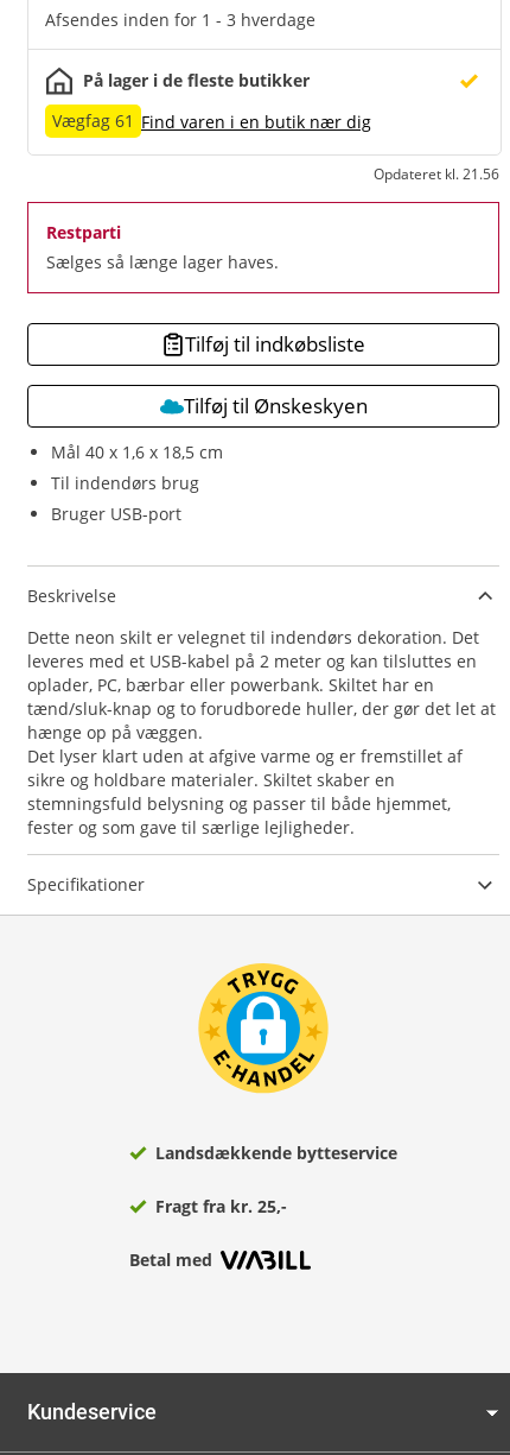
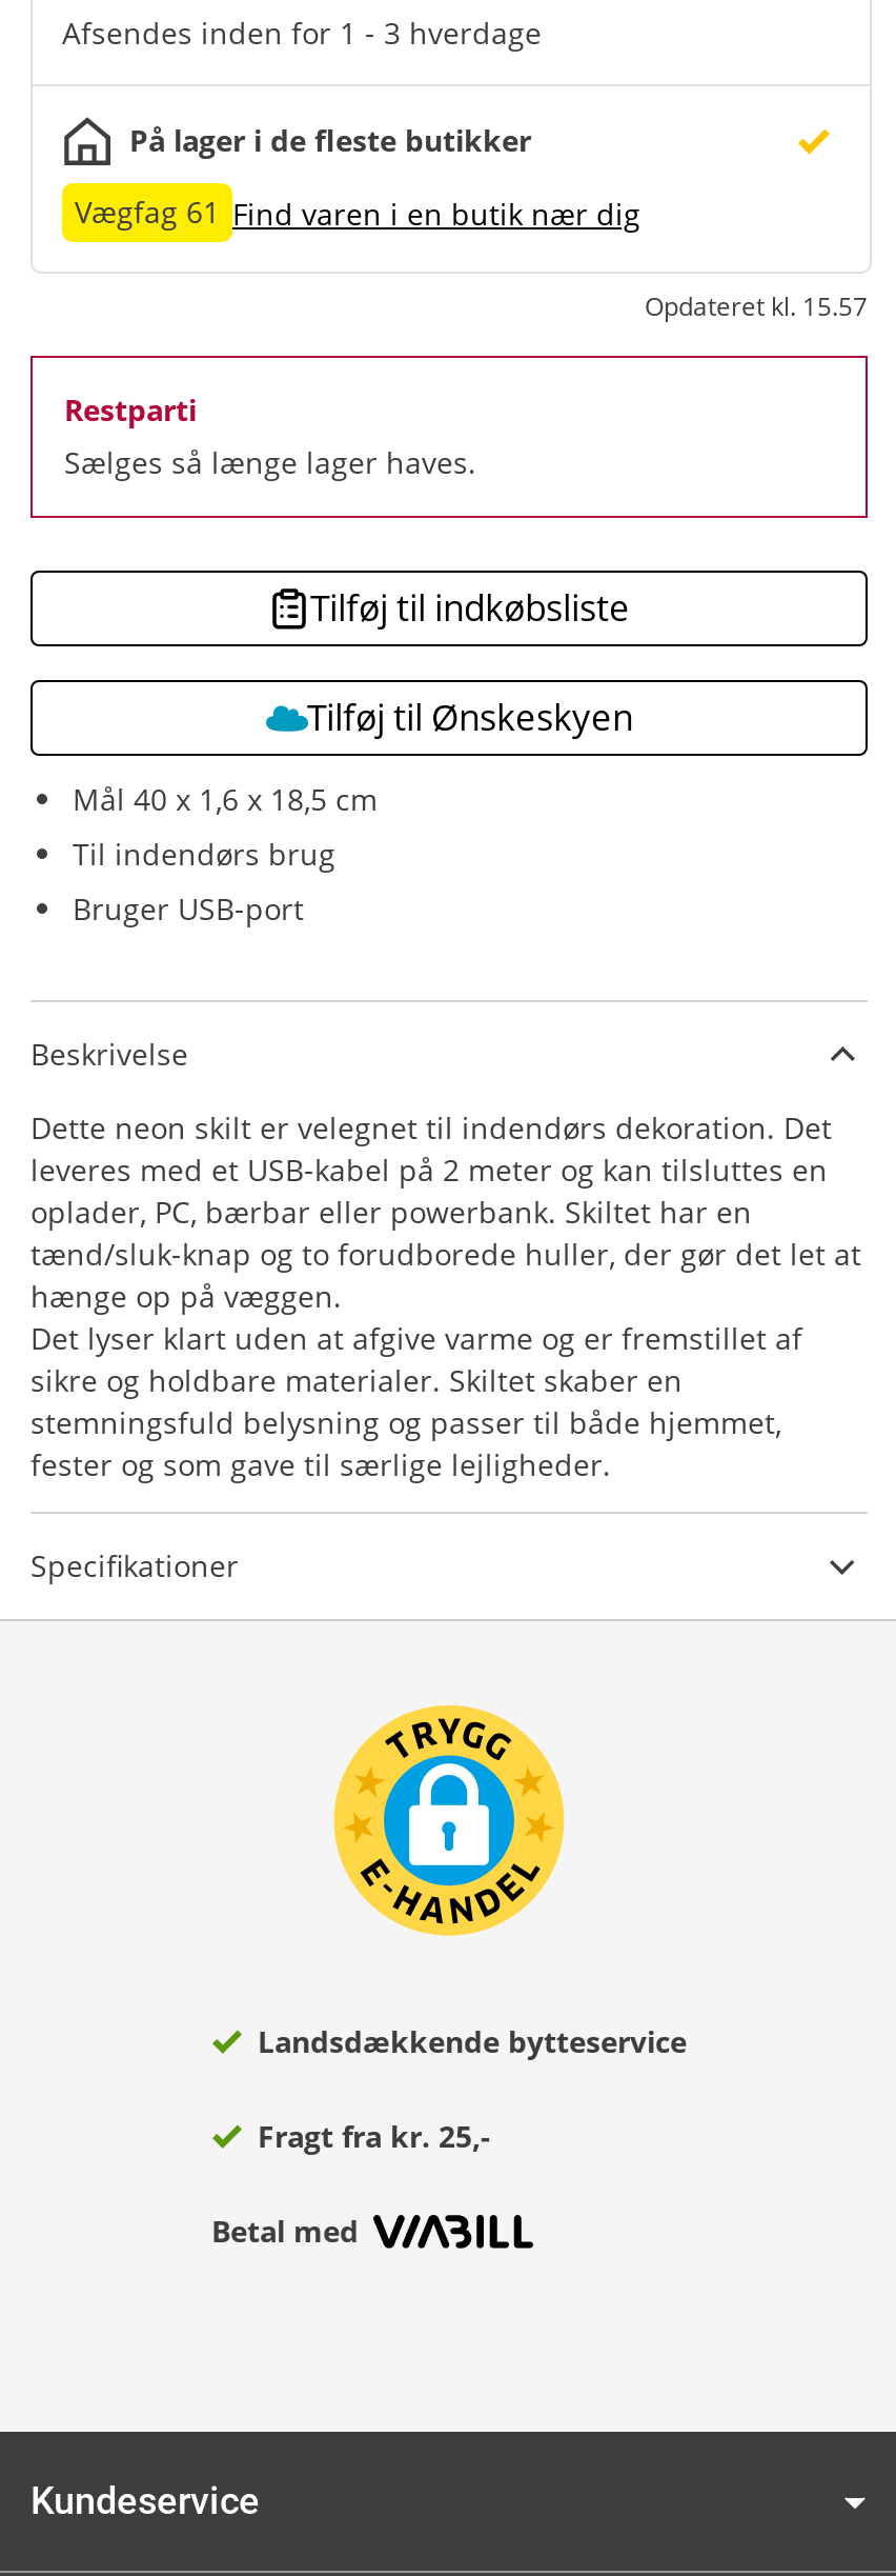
- Opdateret kl. 21.56
+ Opdateret kl. 15.57
